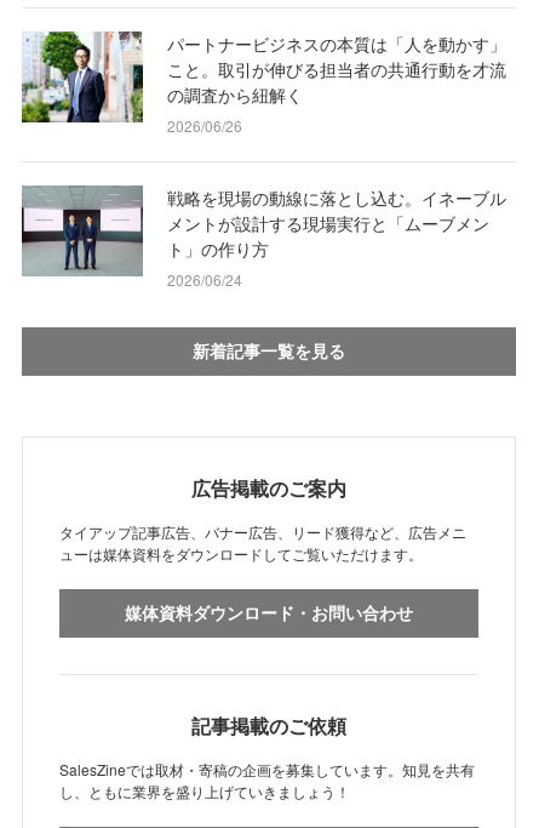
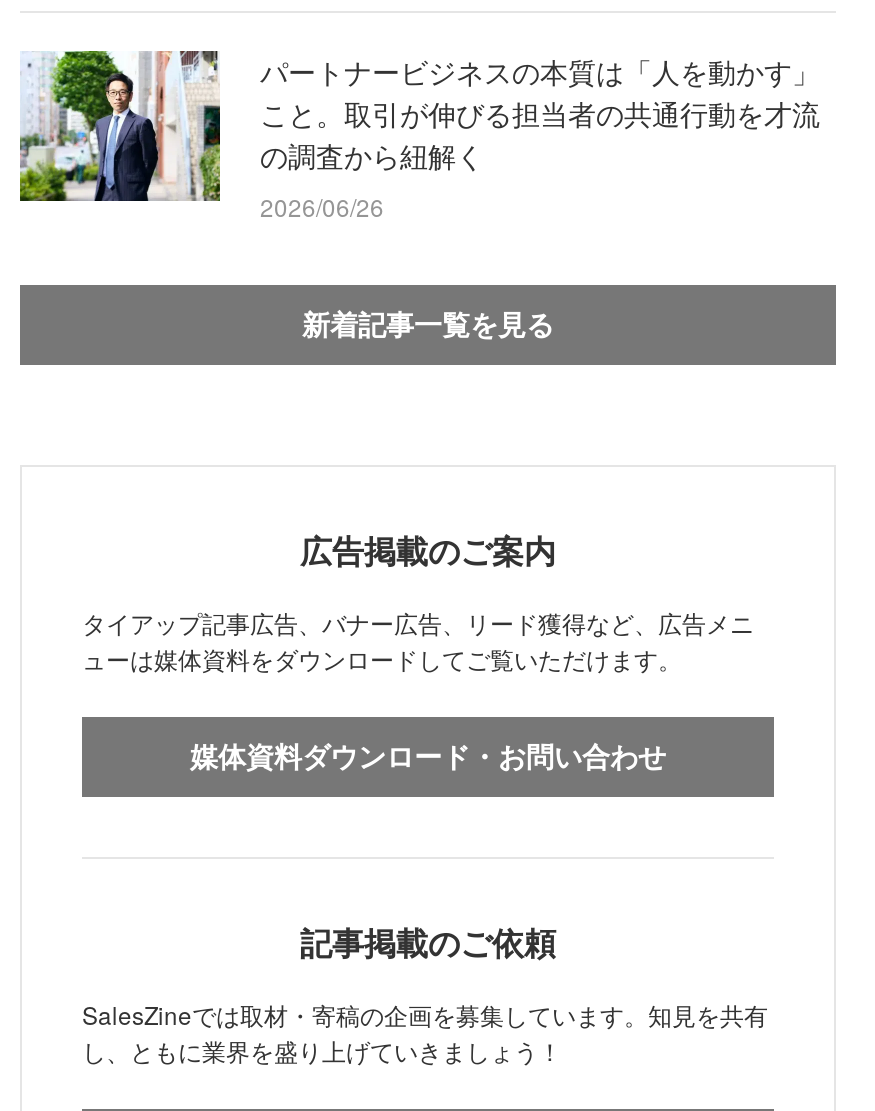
- [image]
- 戦略を現場の動線に落とし込む。イネーブル
- メントが設計する現場実行と「ムーブメン
- ト」の作り方
- 2026/06/24
